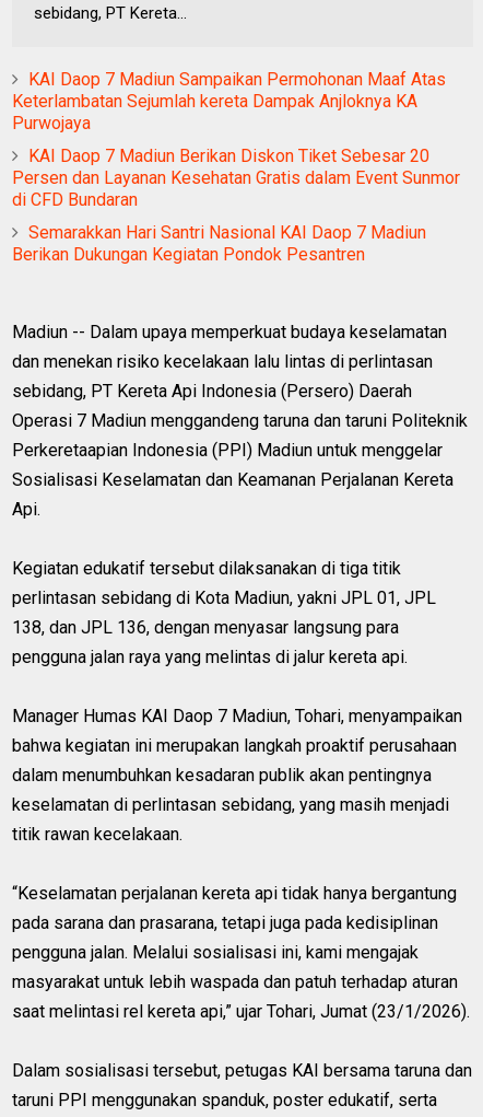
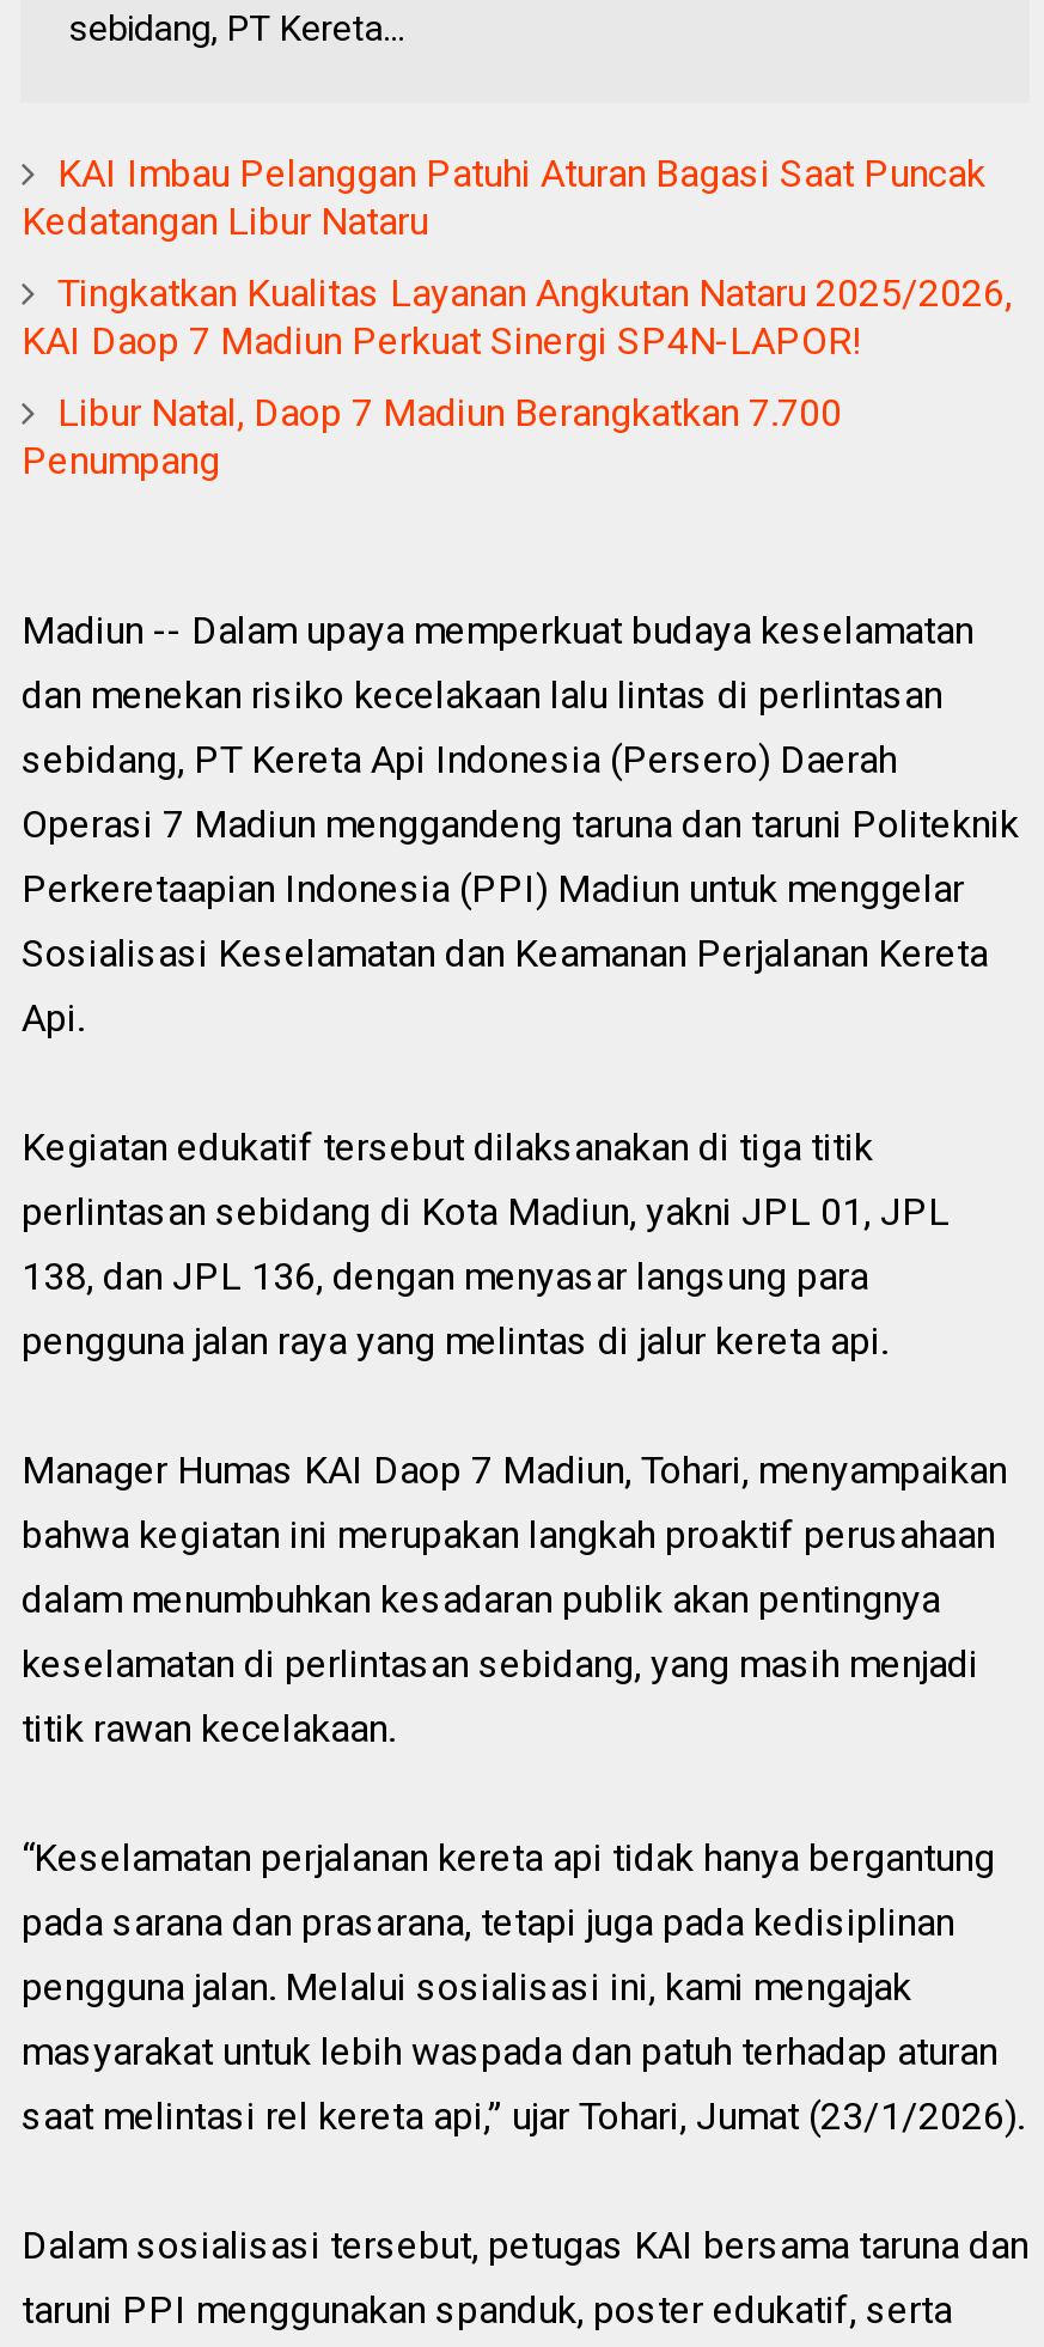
- KAI Daop 7 Madiun Sampaikan Permohonan Maaf Atas
- Keterlambatan Sejumlah kereta Dampak Anjloknya KA
- Purwojaya
+ KAI Imbau Pelanggan Patuhi Aturan Bagasi Saat Puncak
+ Kedatangan Libur Nataru

- KAI Daop 7 Madiun Berikan Diskon Tiket Sebesar 20
- Persen dan Layanan Kesehatan Gratis dalam Event Sunmor
- di CFD Bundaran
+ Tingkatkan Kualitas Layanan Angkutan Nataru 2025/2026,
+ KAI Daop 7 Madiun Perkuat Sinergi SP4N-LAPOR!

- Semarakkan Hari Santri Nasional KAI Daop 7 Madiun
- Berikan Dukungan Kegiatan Pondok Pesantren
+ Libur Natal, Daop 7 Madiun Berangkatkan 7.700
+ Penumpang
